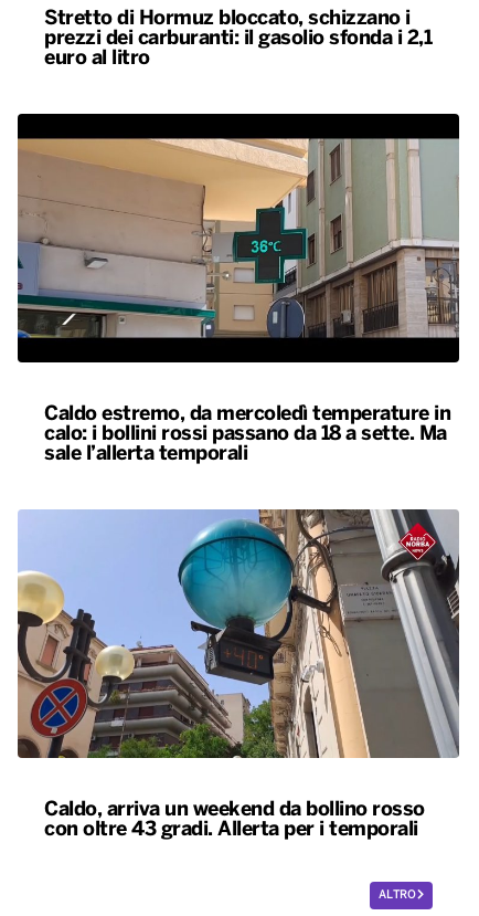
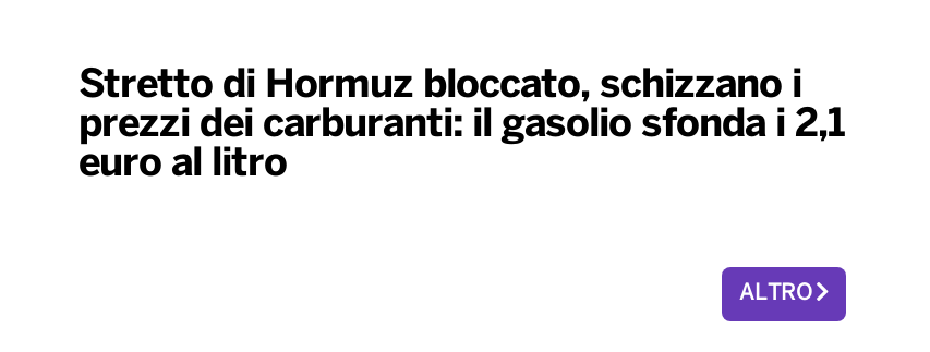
- [image]
- Caldo estremo, da mercoledì temperature in
- calo: i bollini rossi passano da 18 a sette. Ma
- sale l’allerta temporali

- [image]
- Caldo, arriva un weekend da bollino rosso
- con oltre 43 gradi. Allerta per i temporali
